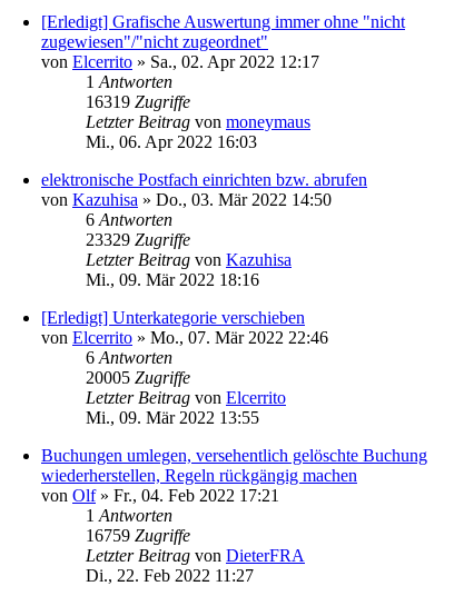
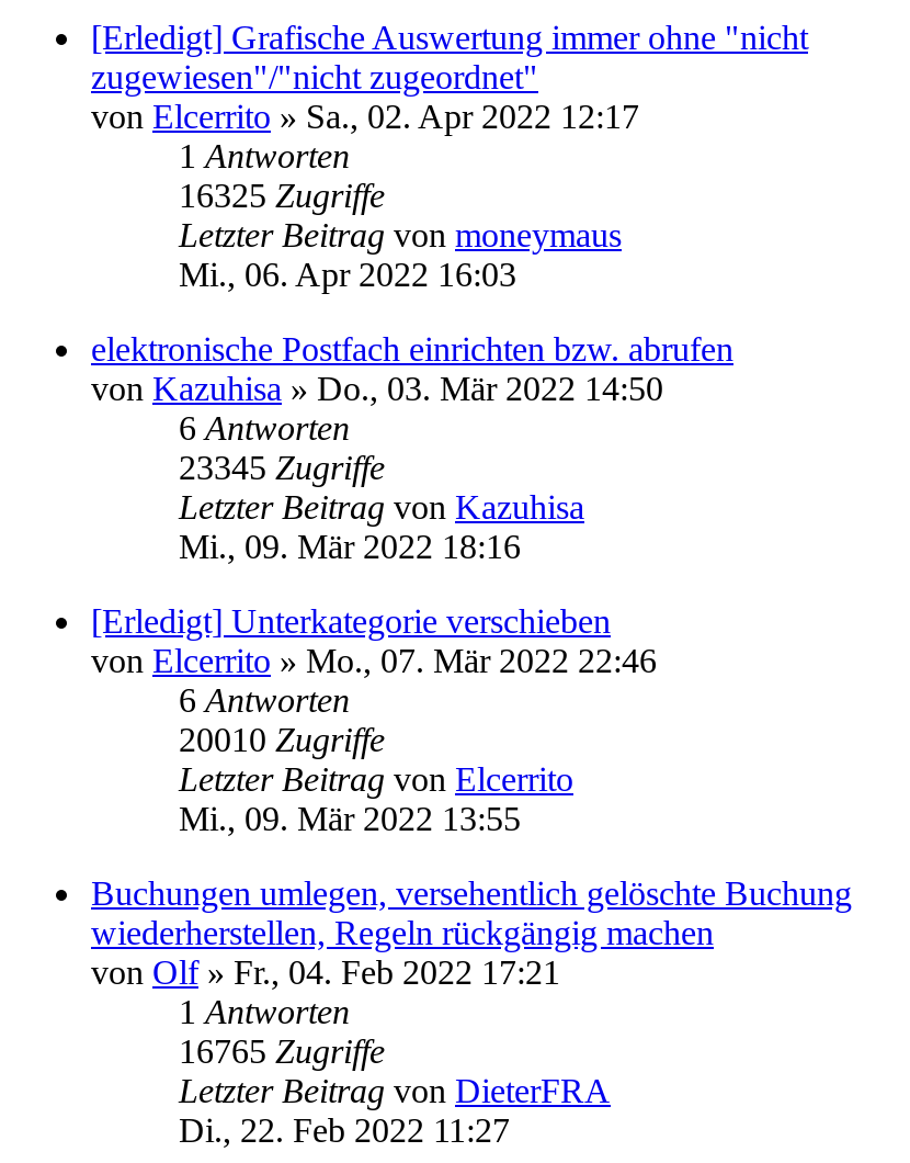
- 16319 Zugriffe
+ 16325 Zugriffe

- 23329 Zugriffe
+ 23345 Zugriffe

- 20005 Zugriffe
+ 20010 Zugriffe

- 16759 Zugriffe
+ 16765 Zugriffe
